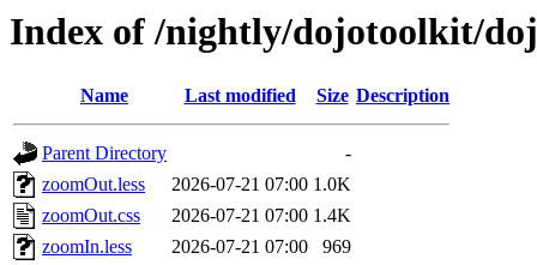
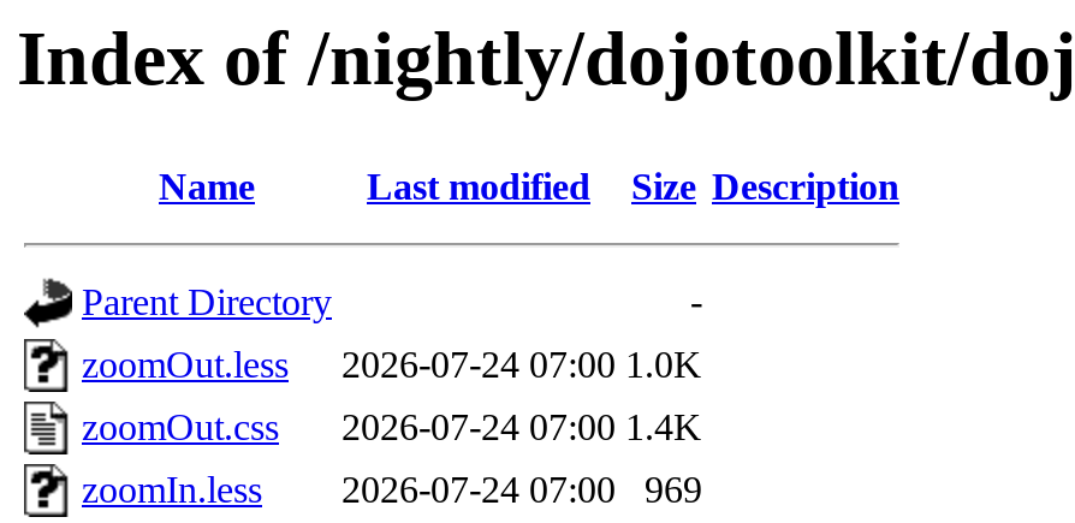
- zoomOut.less 2026-07-21 07:00 1.0K
+ zoomOut.less 2026-07-24 07:00 1.0K

- zoomOut.css 2026-07-21 07:00 1.4K
+ zoomOut.css 2026-07-24 07:00 1.4K

- zoomIn.less 2026-07-21 07:00 969
+ zoomIn.less 2026-07-24 07:00 969
